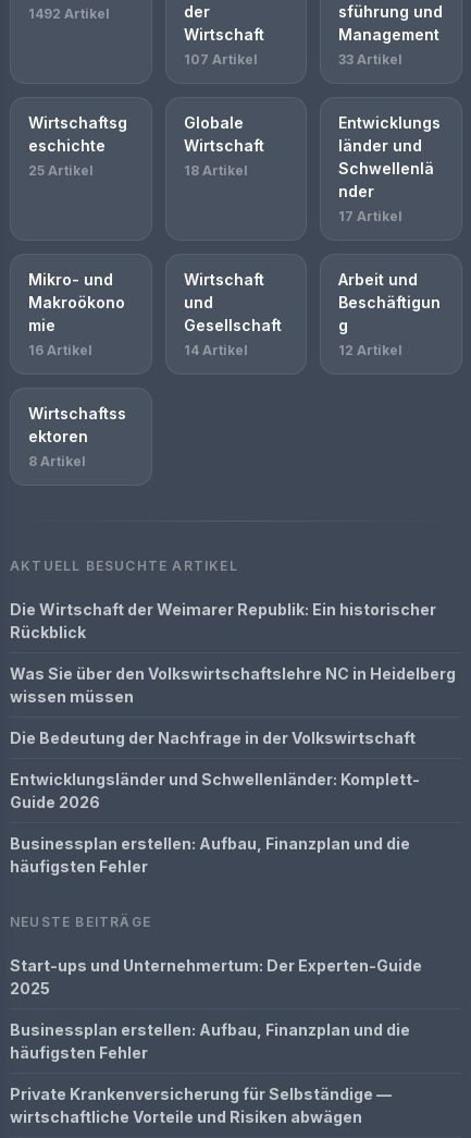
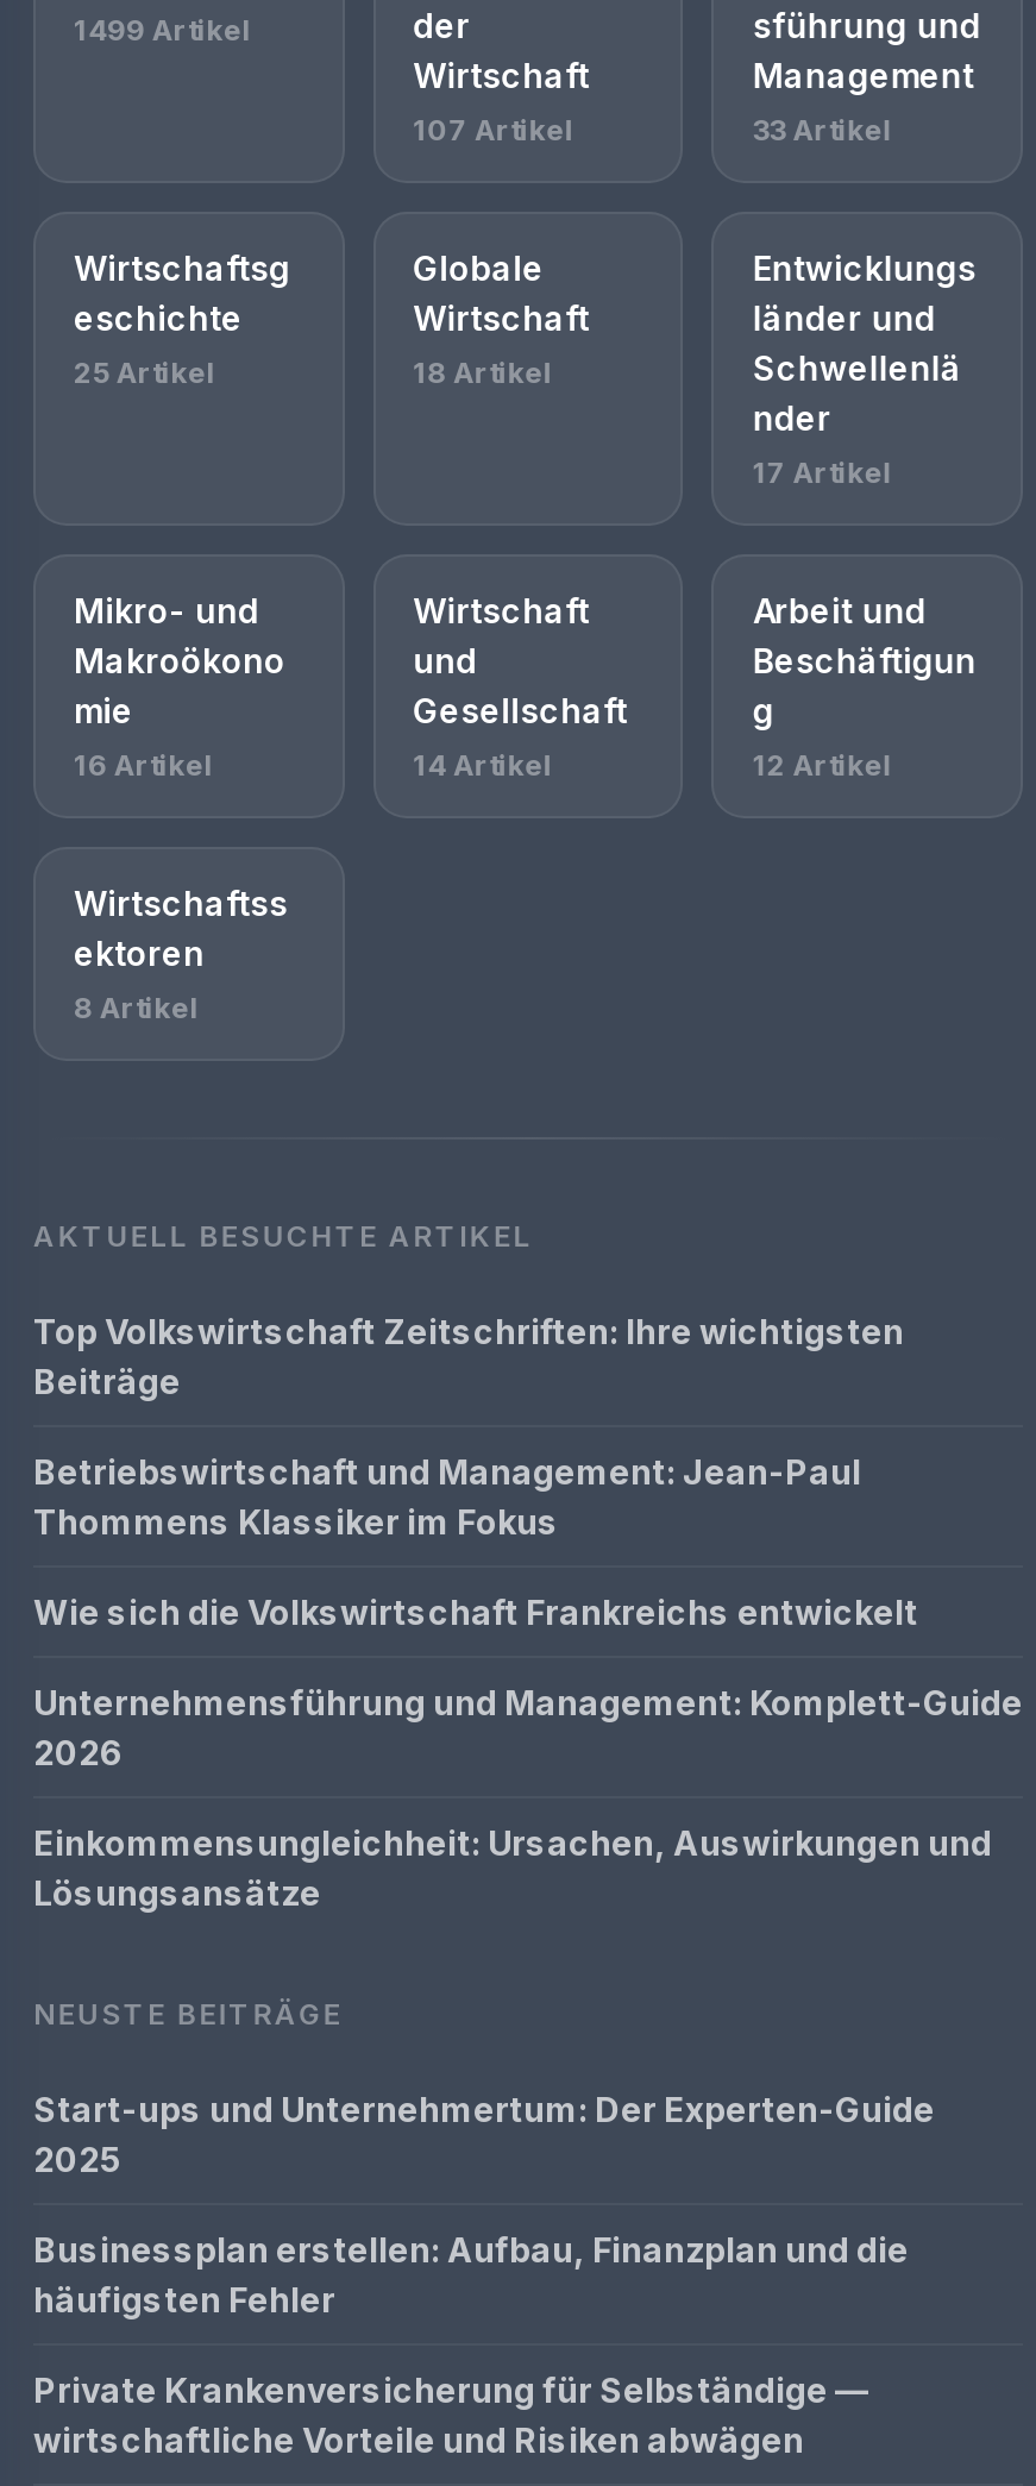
- 1492 Artikel
+ 1499 Artikel

- Die Wirtschaft der Weimarer Republik: Ein historischer
- Rückblick
+ Top Volkswirtschaft Zeitschriften: Ihre wichtigsten
+ Beiträge

- Was Sie über den Volkswirtschaftslehre NC in Heidelberg
- wissen müssen
+ Betriebswirtschaft und Management: Jean-Paul
+ Thommens Klassiker im Fokus

- Die Bedeutung der Nachfrage in der Volkswirtschaft
+ Wie sich die Volkswirtschaft Frankreichs entwickelt

- Entwicklungsländer und Schwellenländer: Komplett-
- Guide 2026
+ Unternehmensführung und Management: Komplett-Guide
+ 2026

- Businessplan erstellen: Aufbau, Finanzplan und die
- häufigsten Fehler
+ Einkommensungleichheit: Ursachen, Auswirkungen und
+ Lösungsansätze
